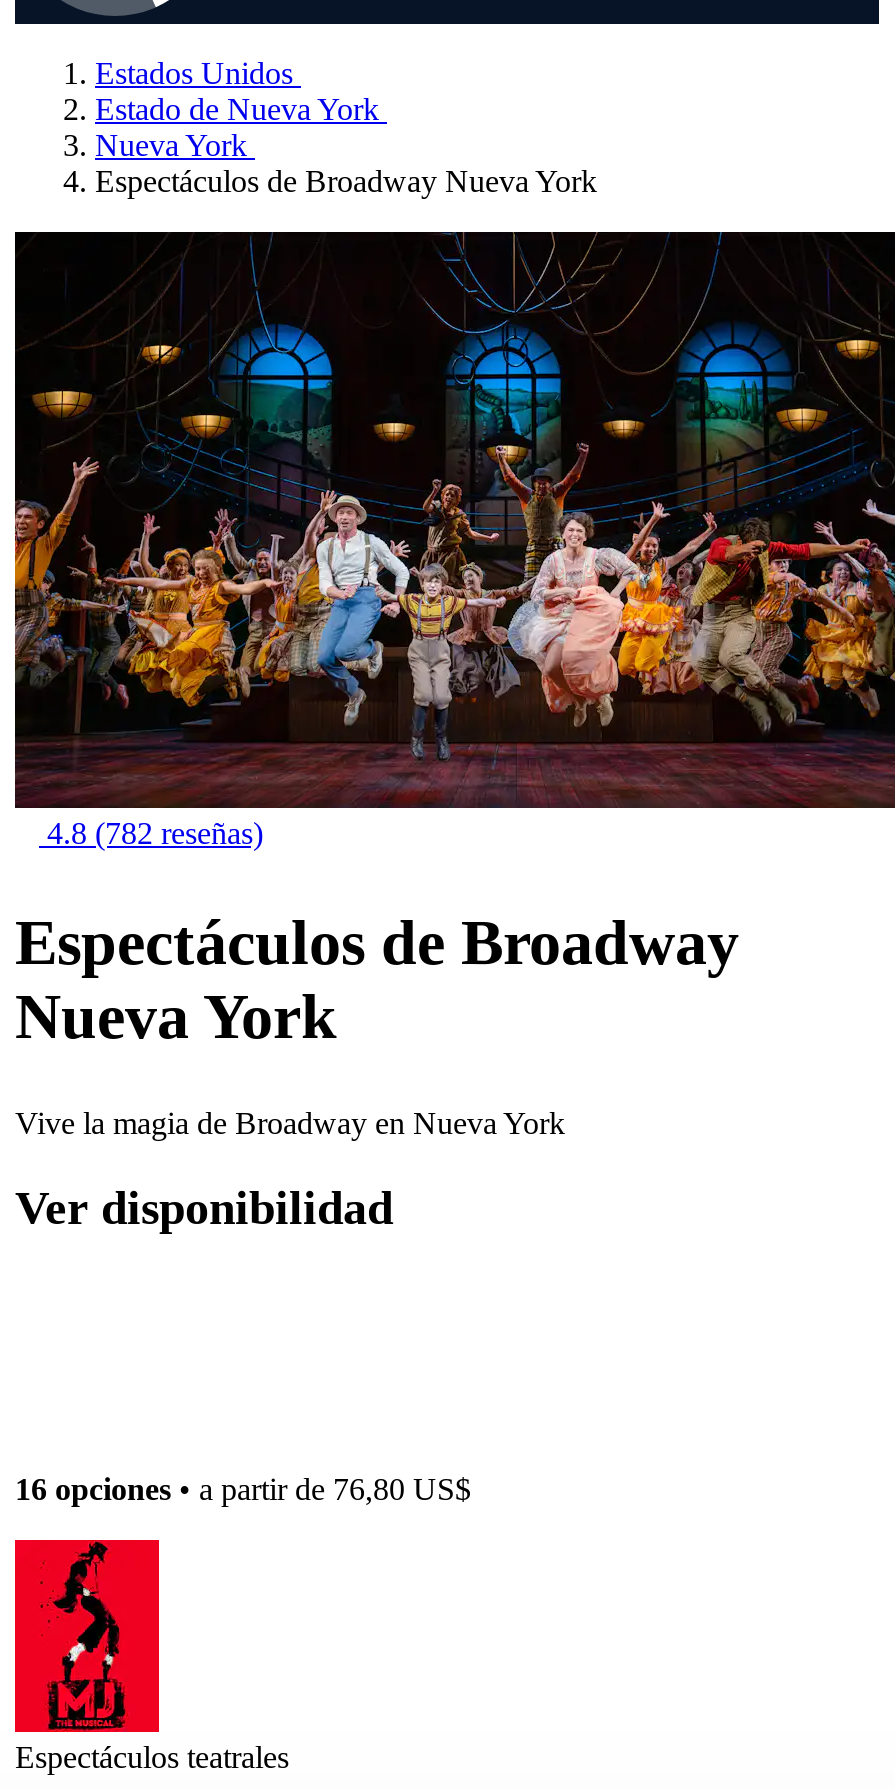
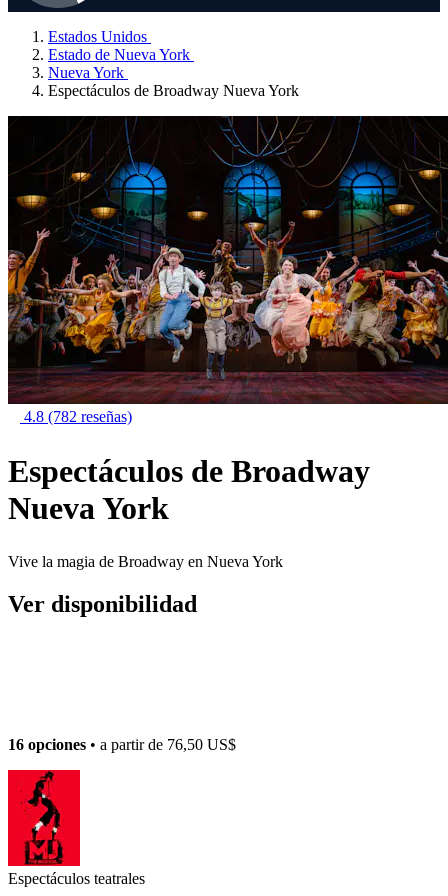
- 16 opciones • a partir de 76,80 US$
+ 16 opciones • a partir de 76,50 US$
